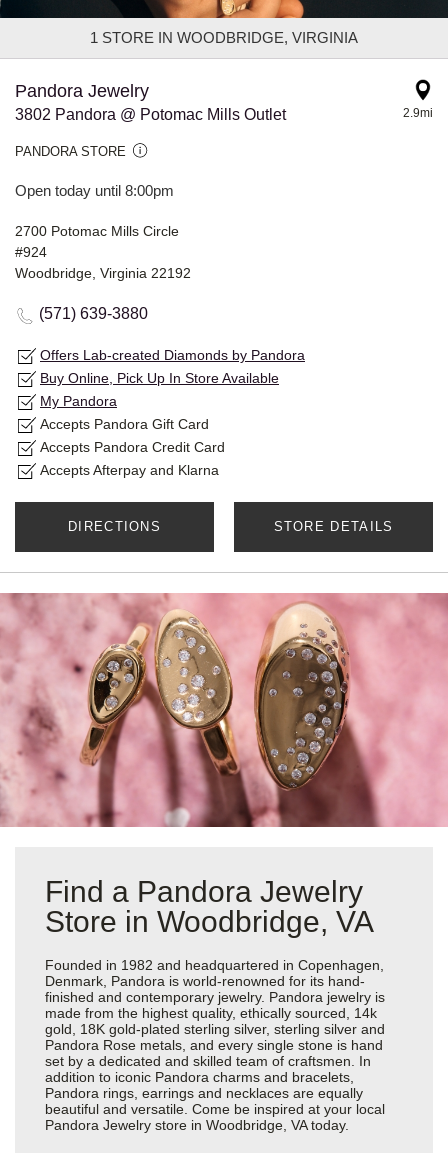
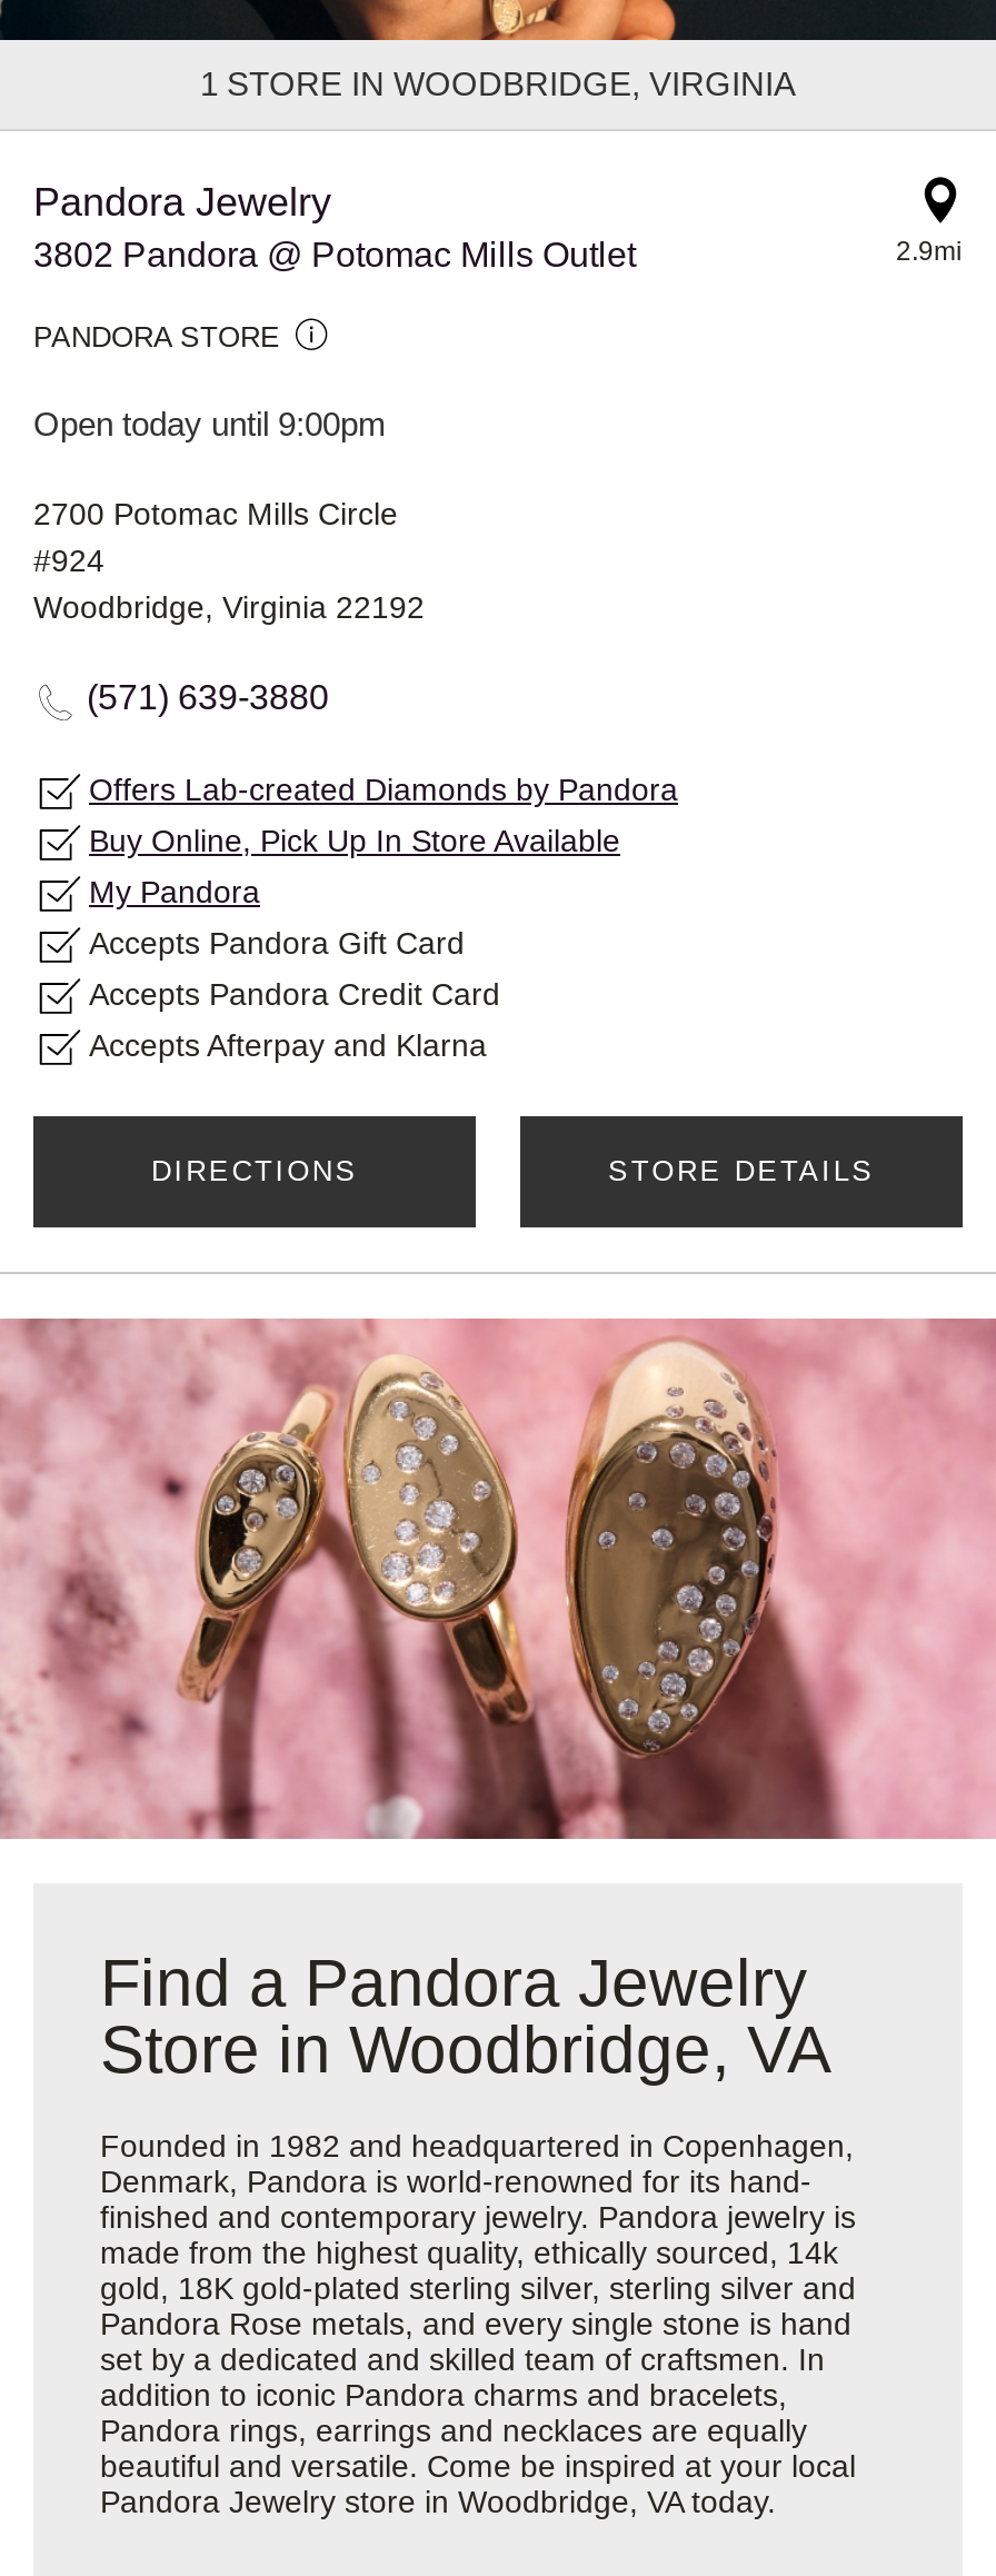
- Open today until 8:00pm
+ Open today until 9:00pm
